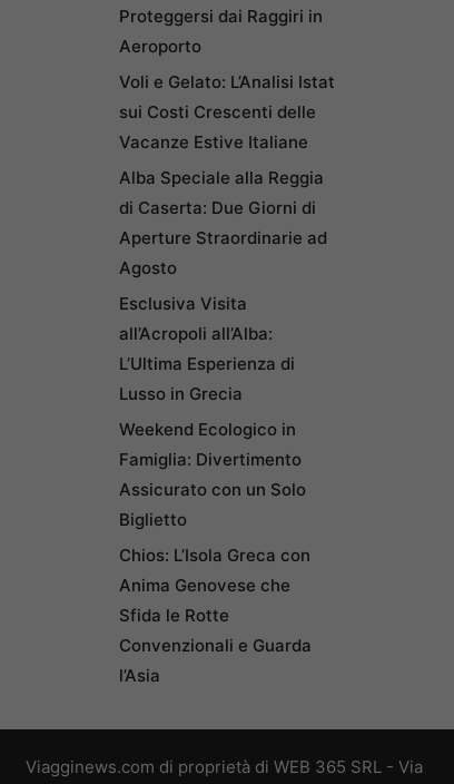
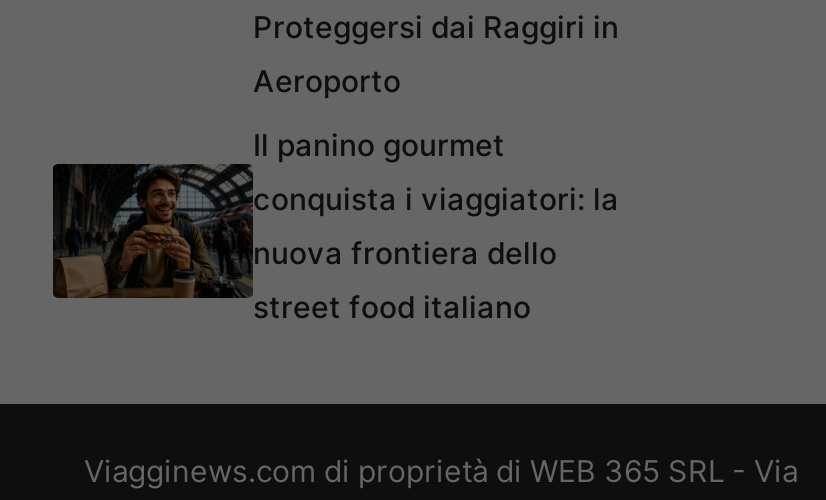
+ [image]

- Voli e Gelato: L’Analisi Istat
- sui Costi Crescenti delle
- Vacanze Estive Italiane
- Alba Speciale alla Reggia
- di Caserta: Due Giorni di
- Aperture Straordinarie ad
- Agosto
- Esclusiva Visita
- all’Acropoli all’Alba:
- L’Ultima Esperienza di
- Lusso in Grecia
- Weekend Ecologico in
- Famiglia: Divertimento
- Assicurato con un Solo
- Biglietto
- Chios: L’Isola Greca con
- Anima Genovese che
- Sfida le Rotte
- Convenzionali e Guarda
- l’Asia
+ Il panino gourmet
+ conquista i viaggiatori: la
+ nuova frontiera dello
+ street food italiano
